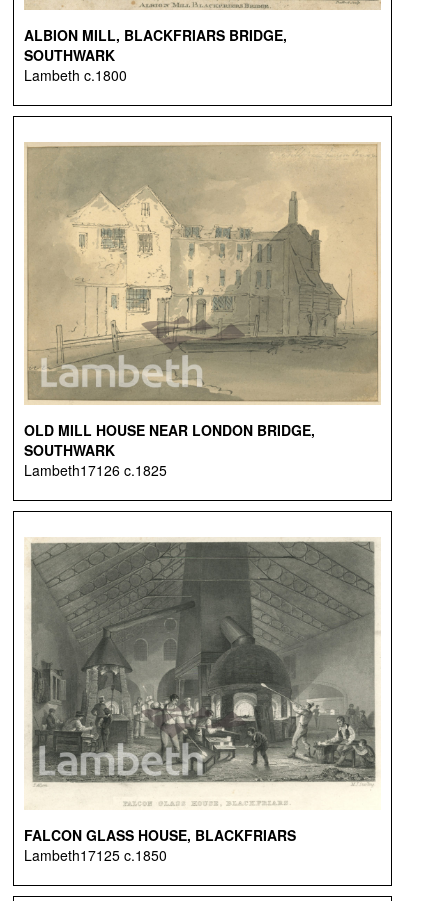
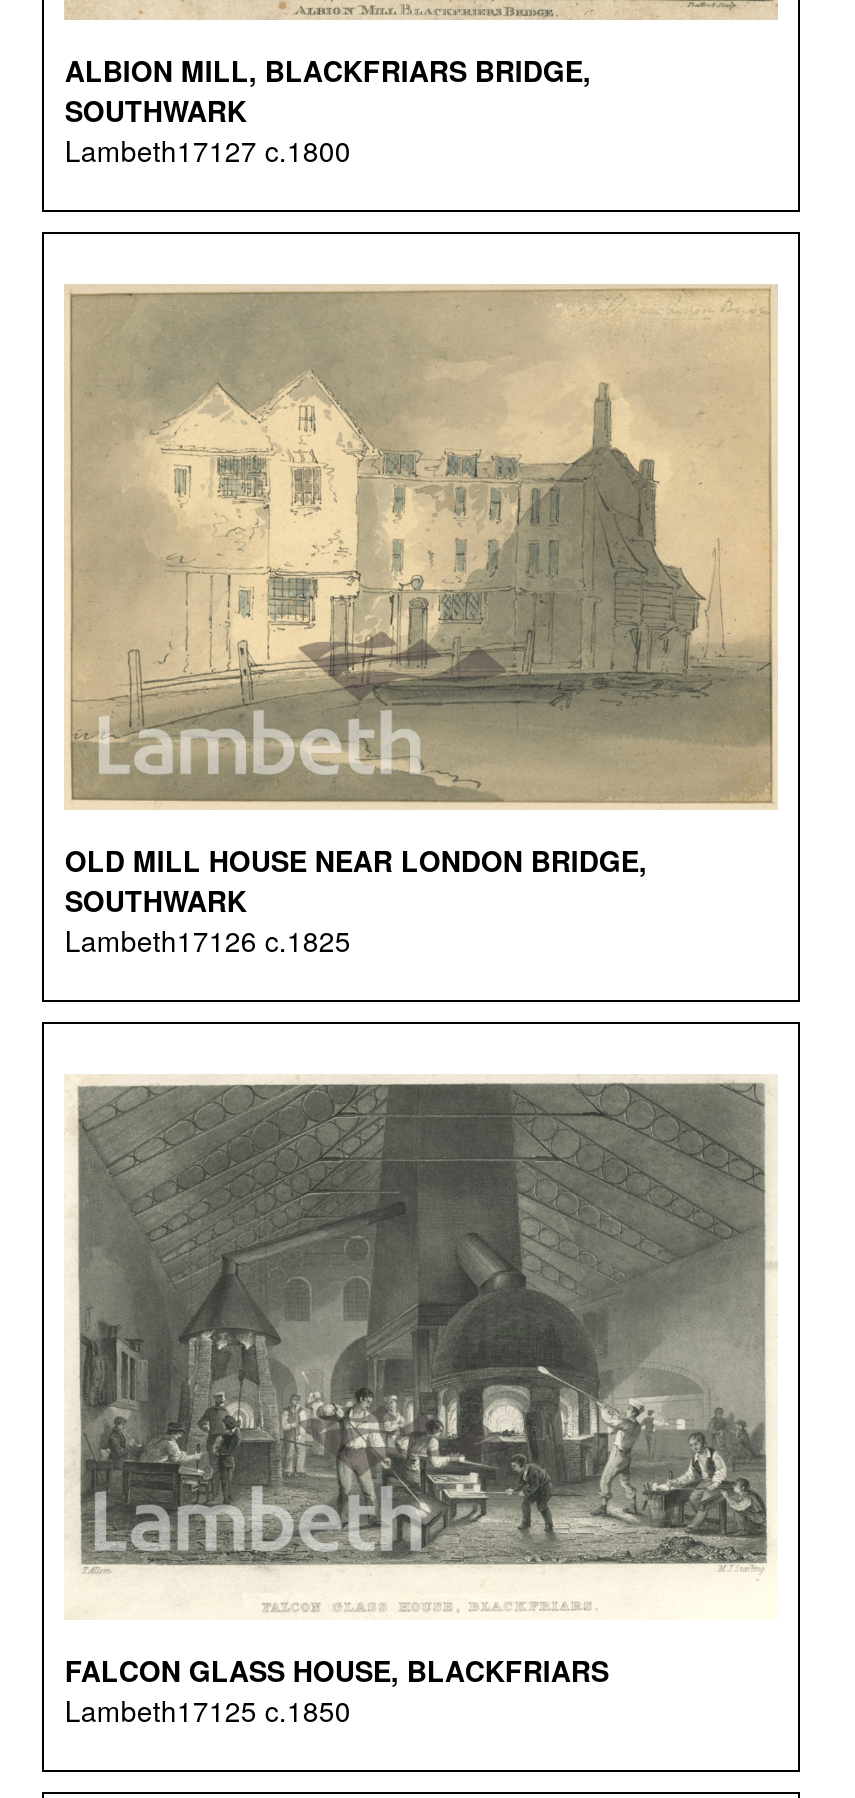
- Lambeth c.1800
+ Lambeth17127 c.1800
